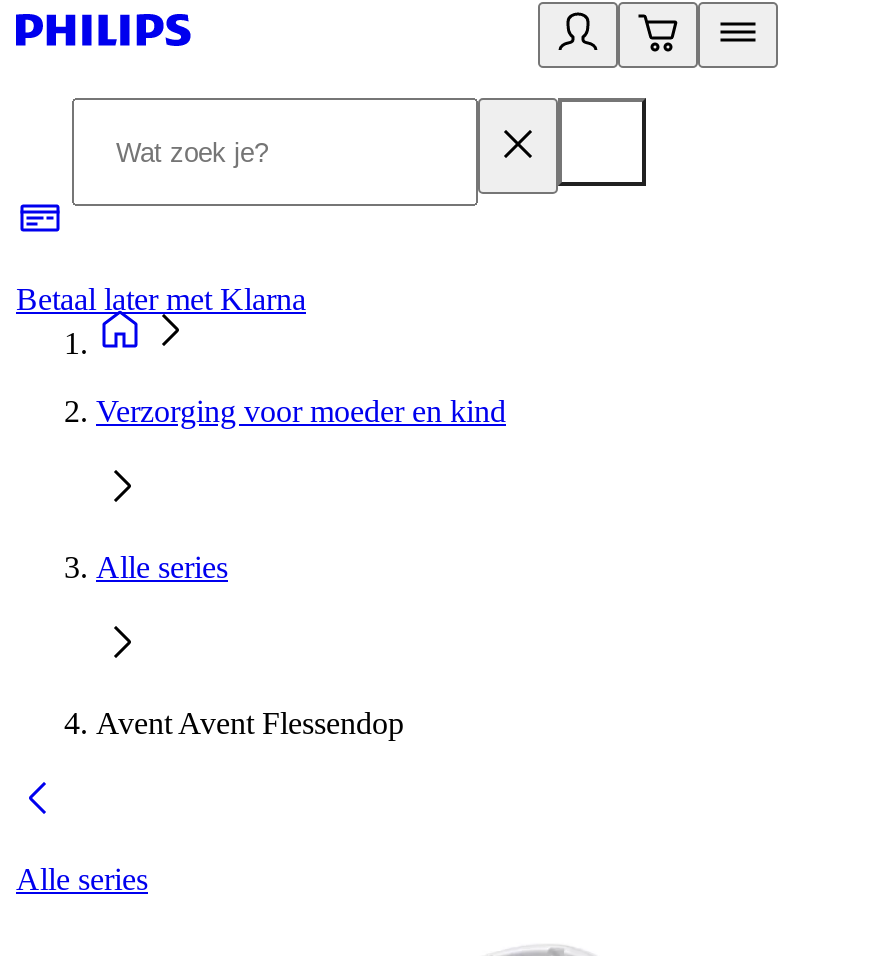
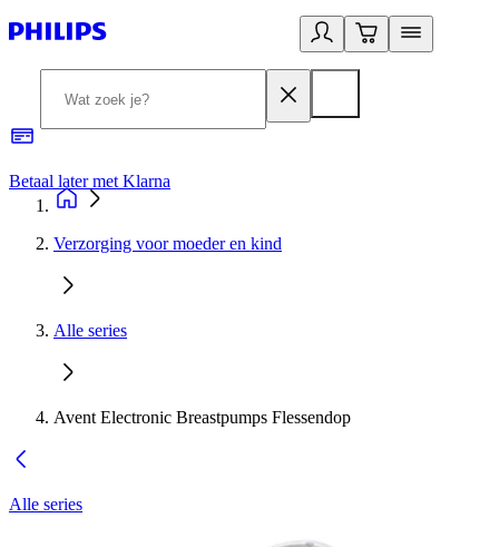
- Avent Avent Flessendop
+ Avent Electronic Breastpumps Flessendop
